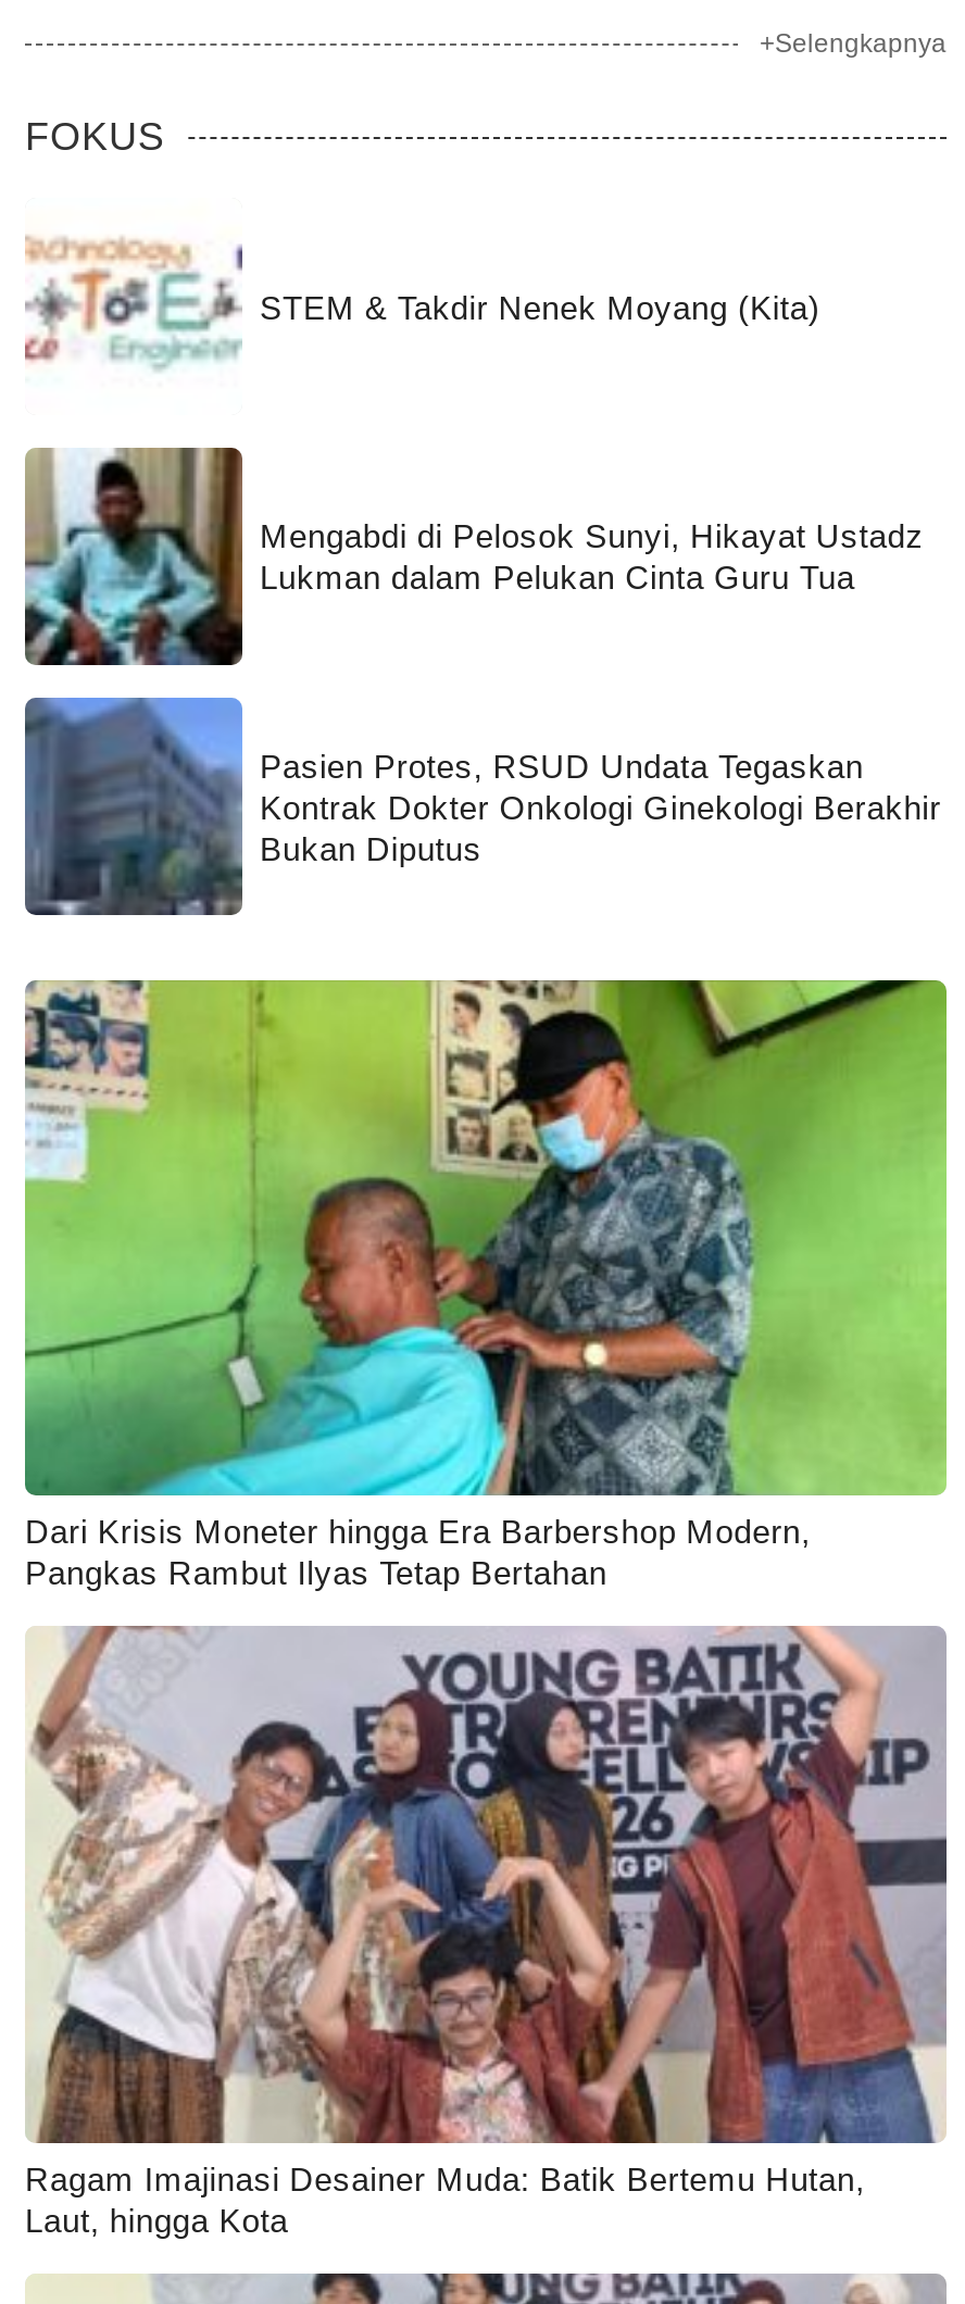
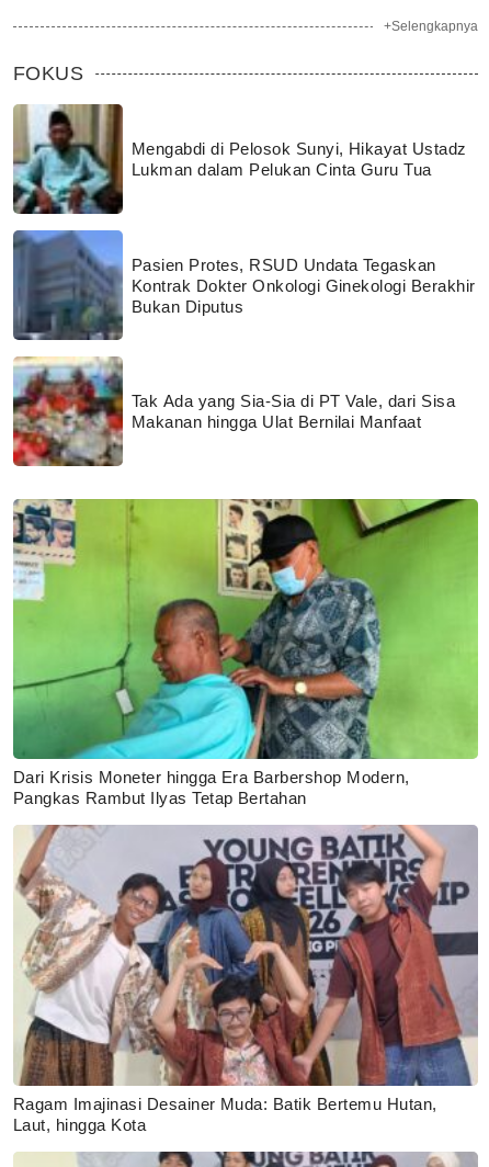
- [image]
- STEM & Takdir Nenek Moyang (Kita)

moved up: [image] | Mengabdi di Pelosok Sunyi, Hikayat Ustadz | Lukman dalam Pelukan Cinta Guru Tua | Pasien Protes, RSUD Undata Tegaskan | Kontrak Dokter Onkologi Ginekologi Berakhir | Bukan Diputus

+ [image]
+ Tak Ada yang Sia-Sia di PT Vale, dari Sisa
+ Makanan hingga Ulat Bernilai Manfaat
